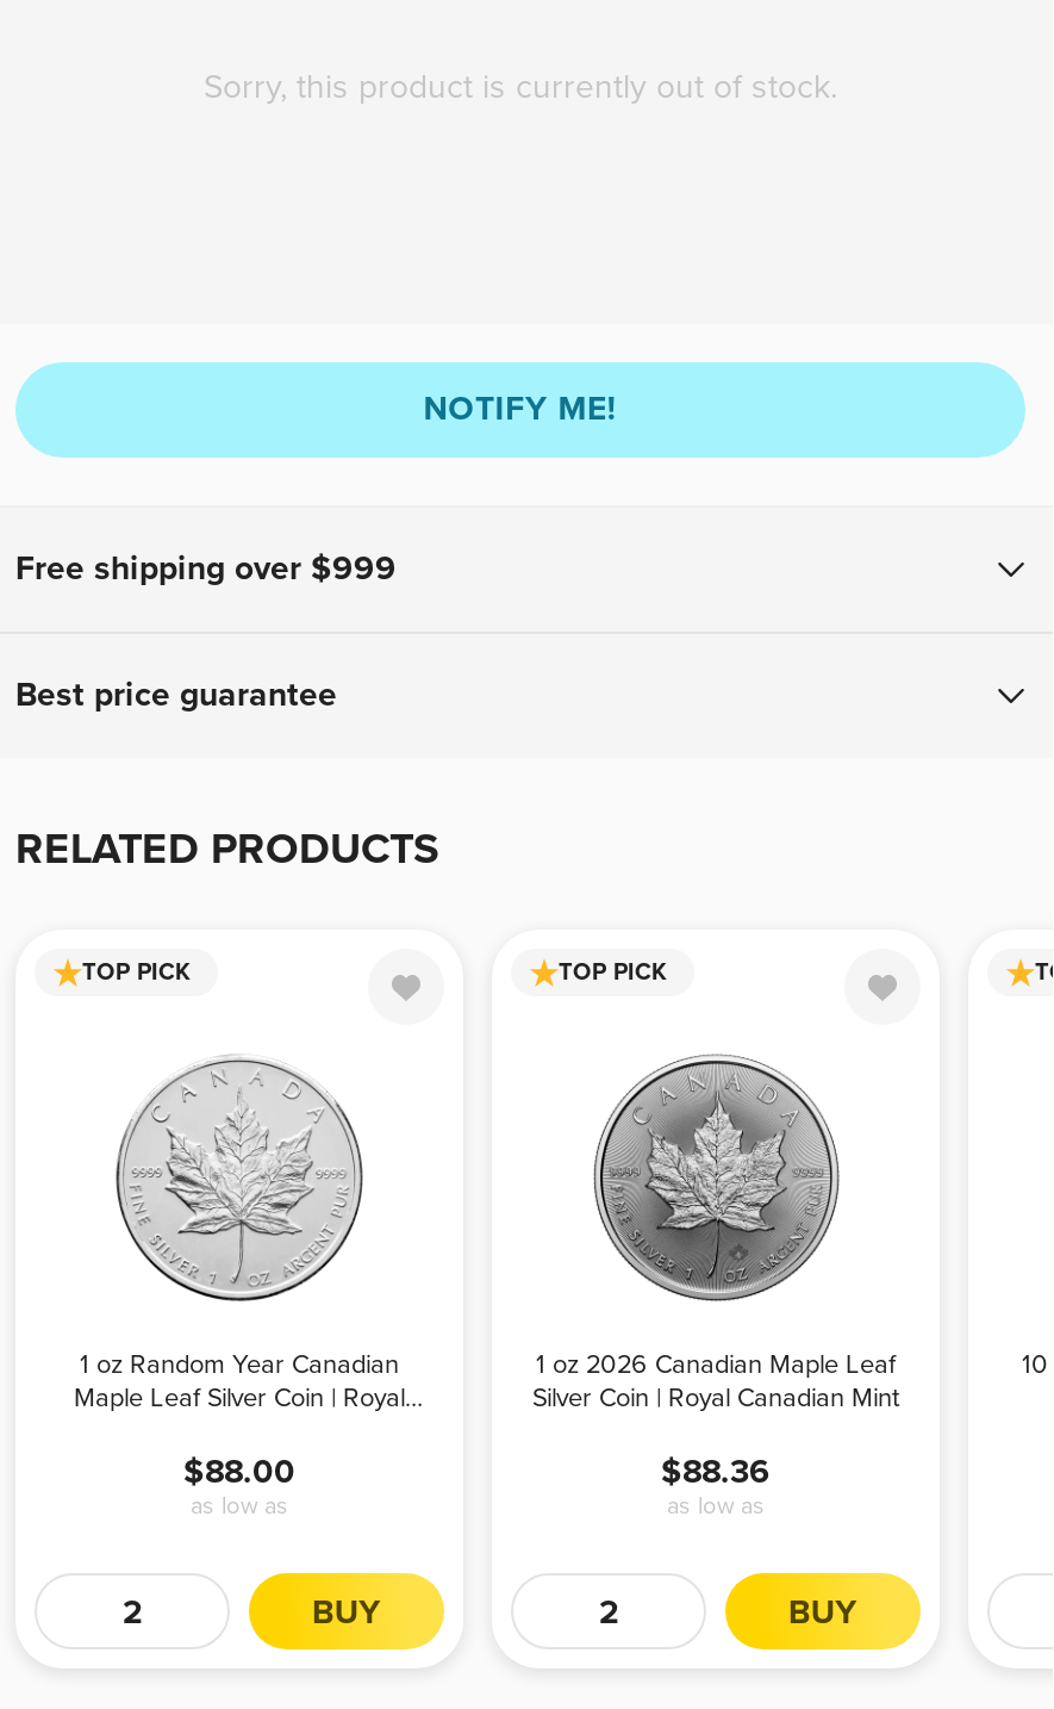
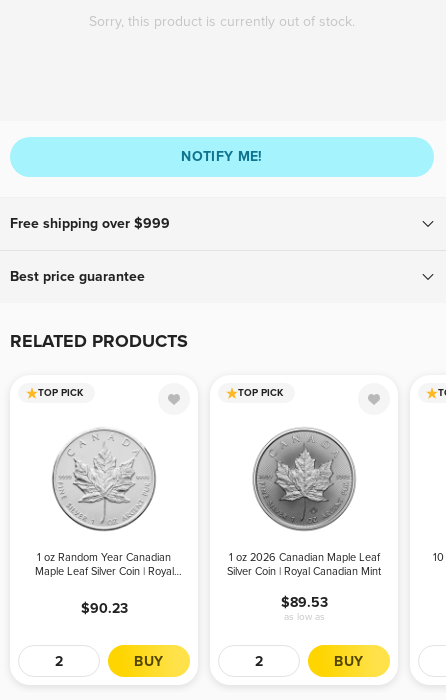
- $88.00
- as low as
+ $90.23

- $88.36
+ $89.53
